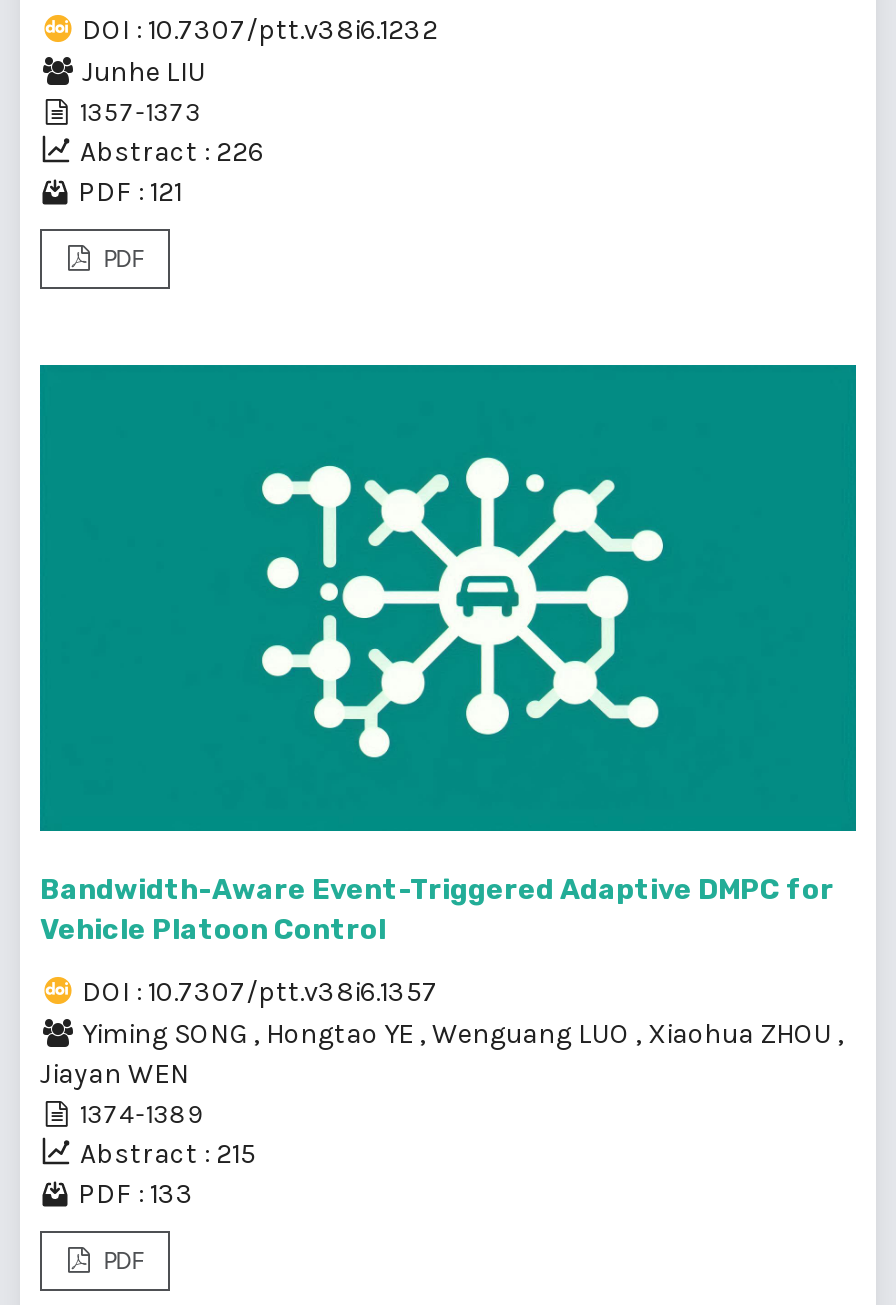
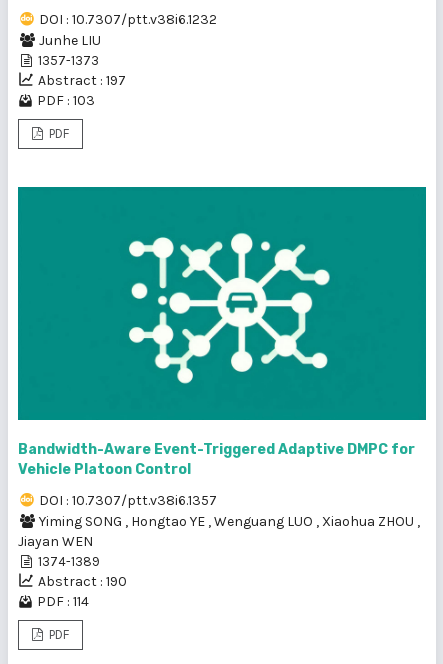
- Abstract : 226
+ Abstract : 197

- PDF : 121
+ PDF : 103

- Abstract : 215
+ Abstract : 190

- PDF : 133
+ PDF : 114
